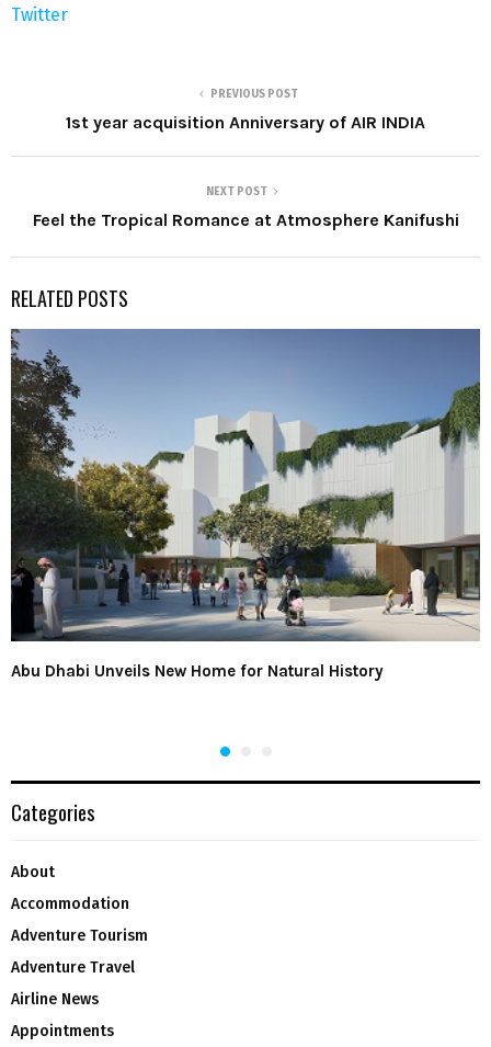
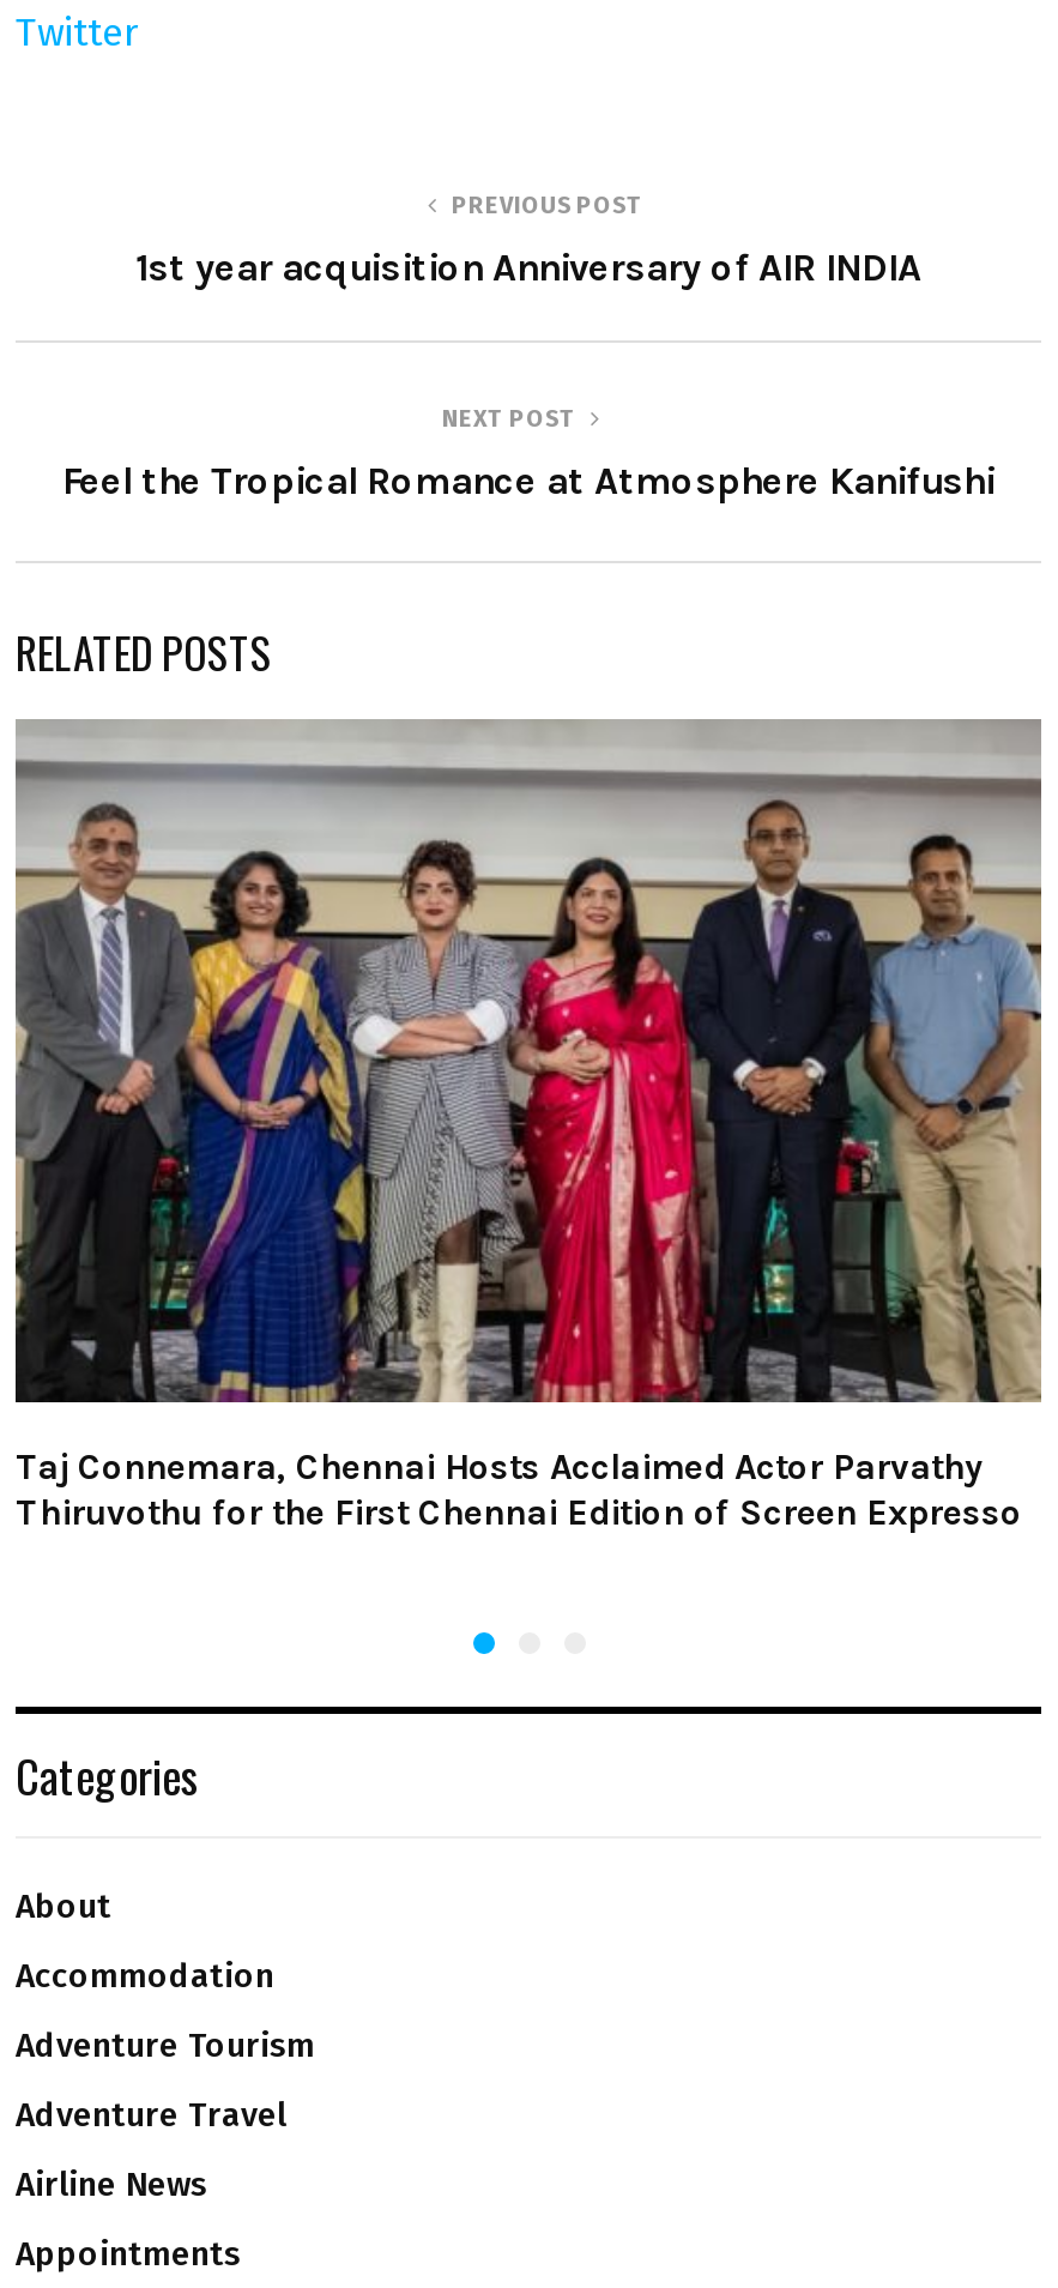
- [image]
- Abu Dhabi Unveils New Home for Natural History
+ [image]
+ Taj Connemara, Chennai Hosts Acclaimed Actor Parvathy
+ Thiruvothu for the First Chennai Edition of Screen Expresso
